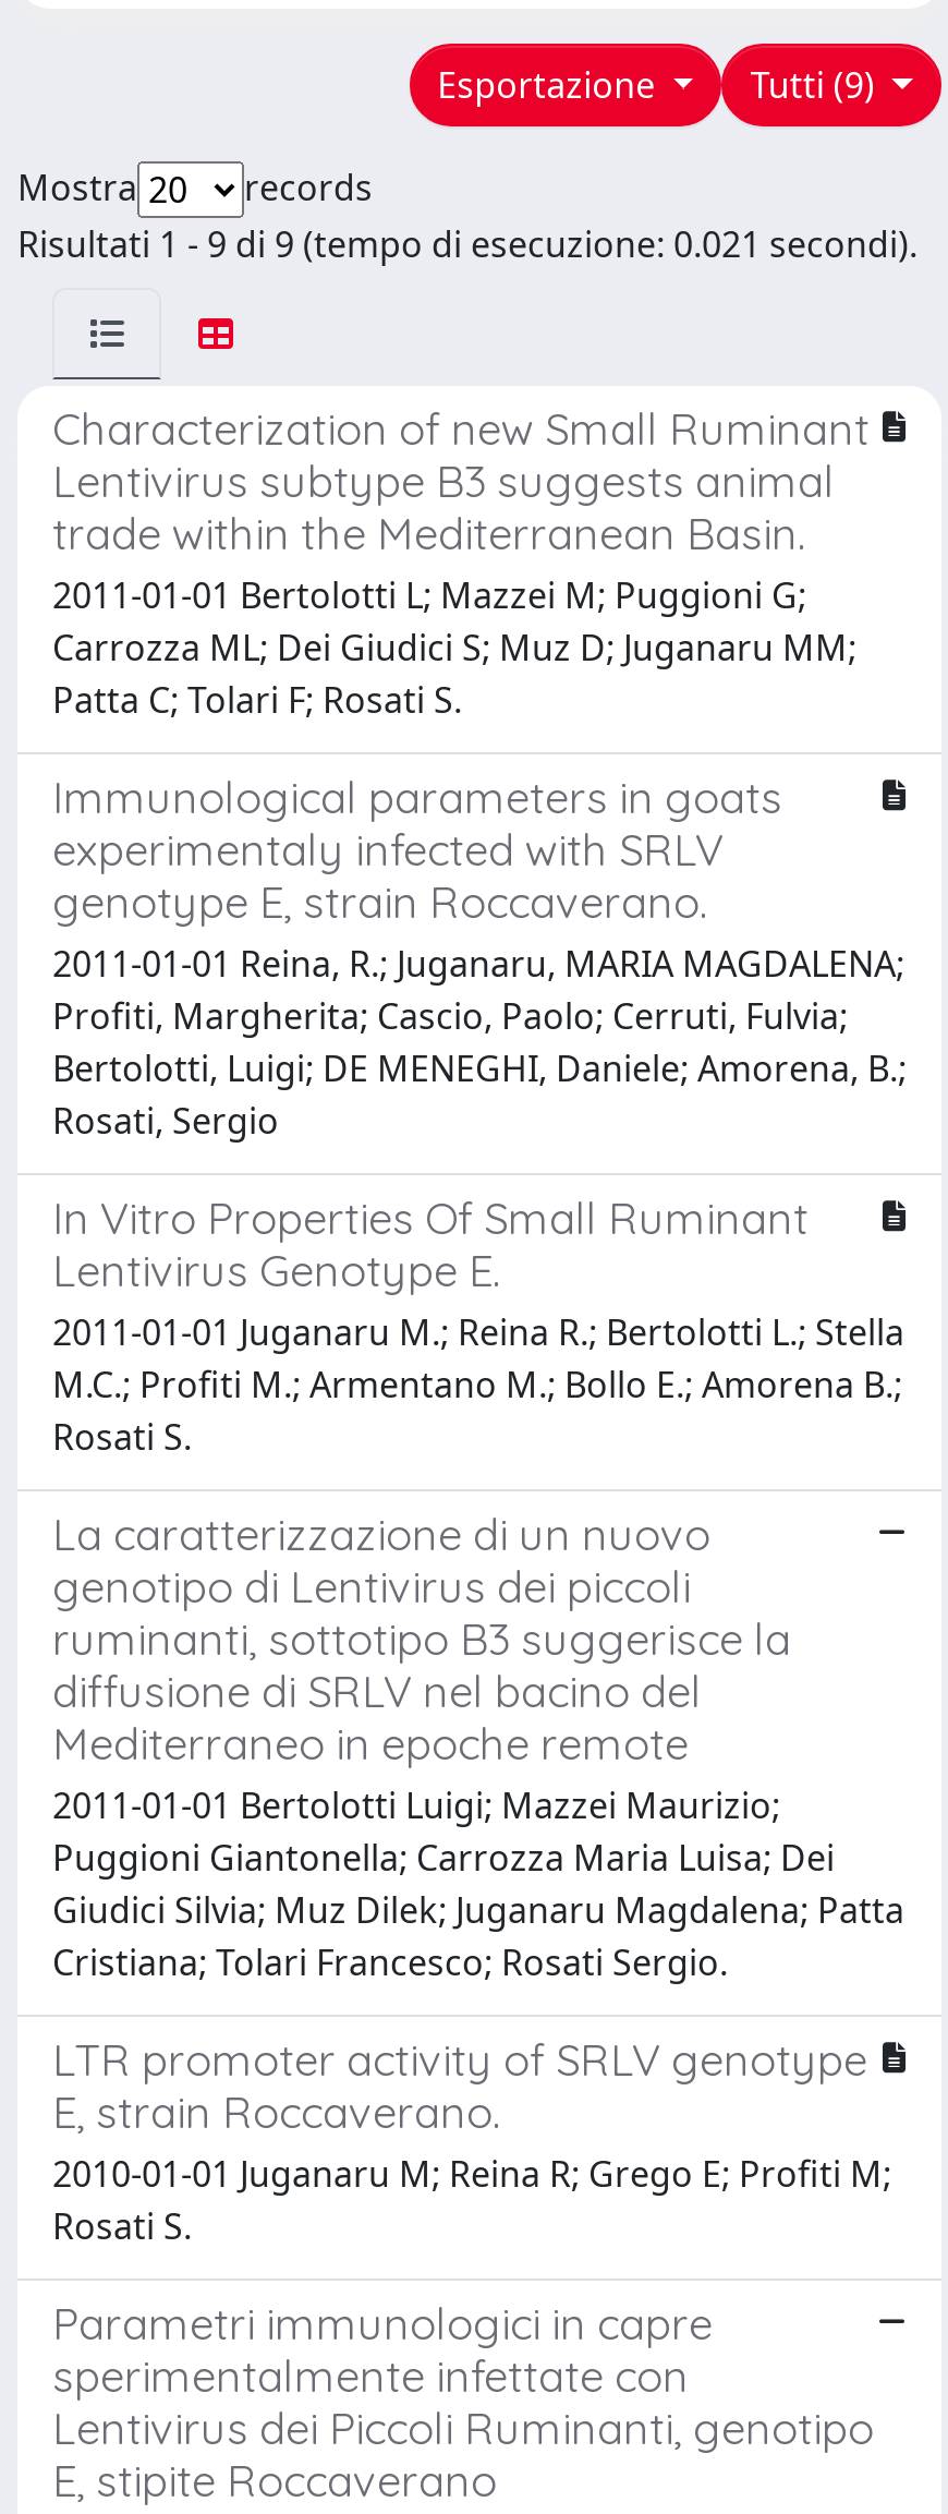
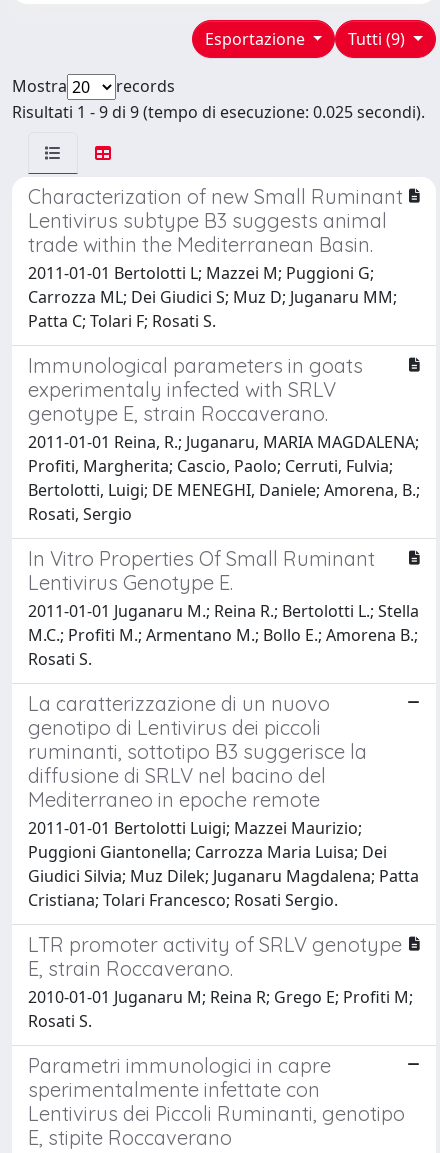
- Risultati 1 - 9 di 9 (tempo di esecuzione: 0.021 secondi).
+ Risultati 1 - 9 di 9 (tempo di esecuzione: 0.025 secondi).
